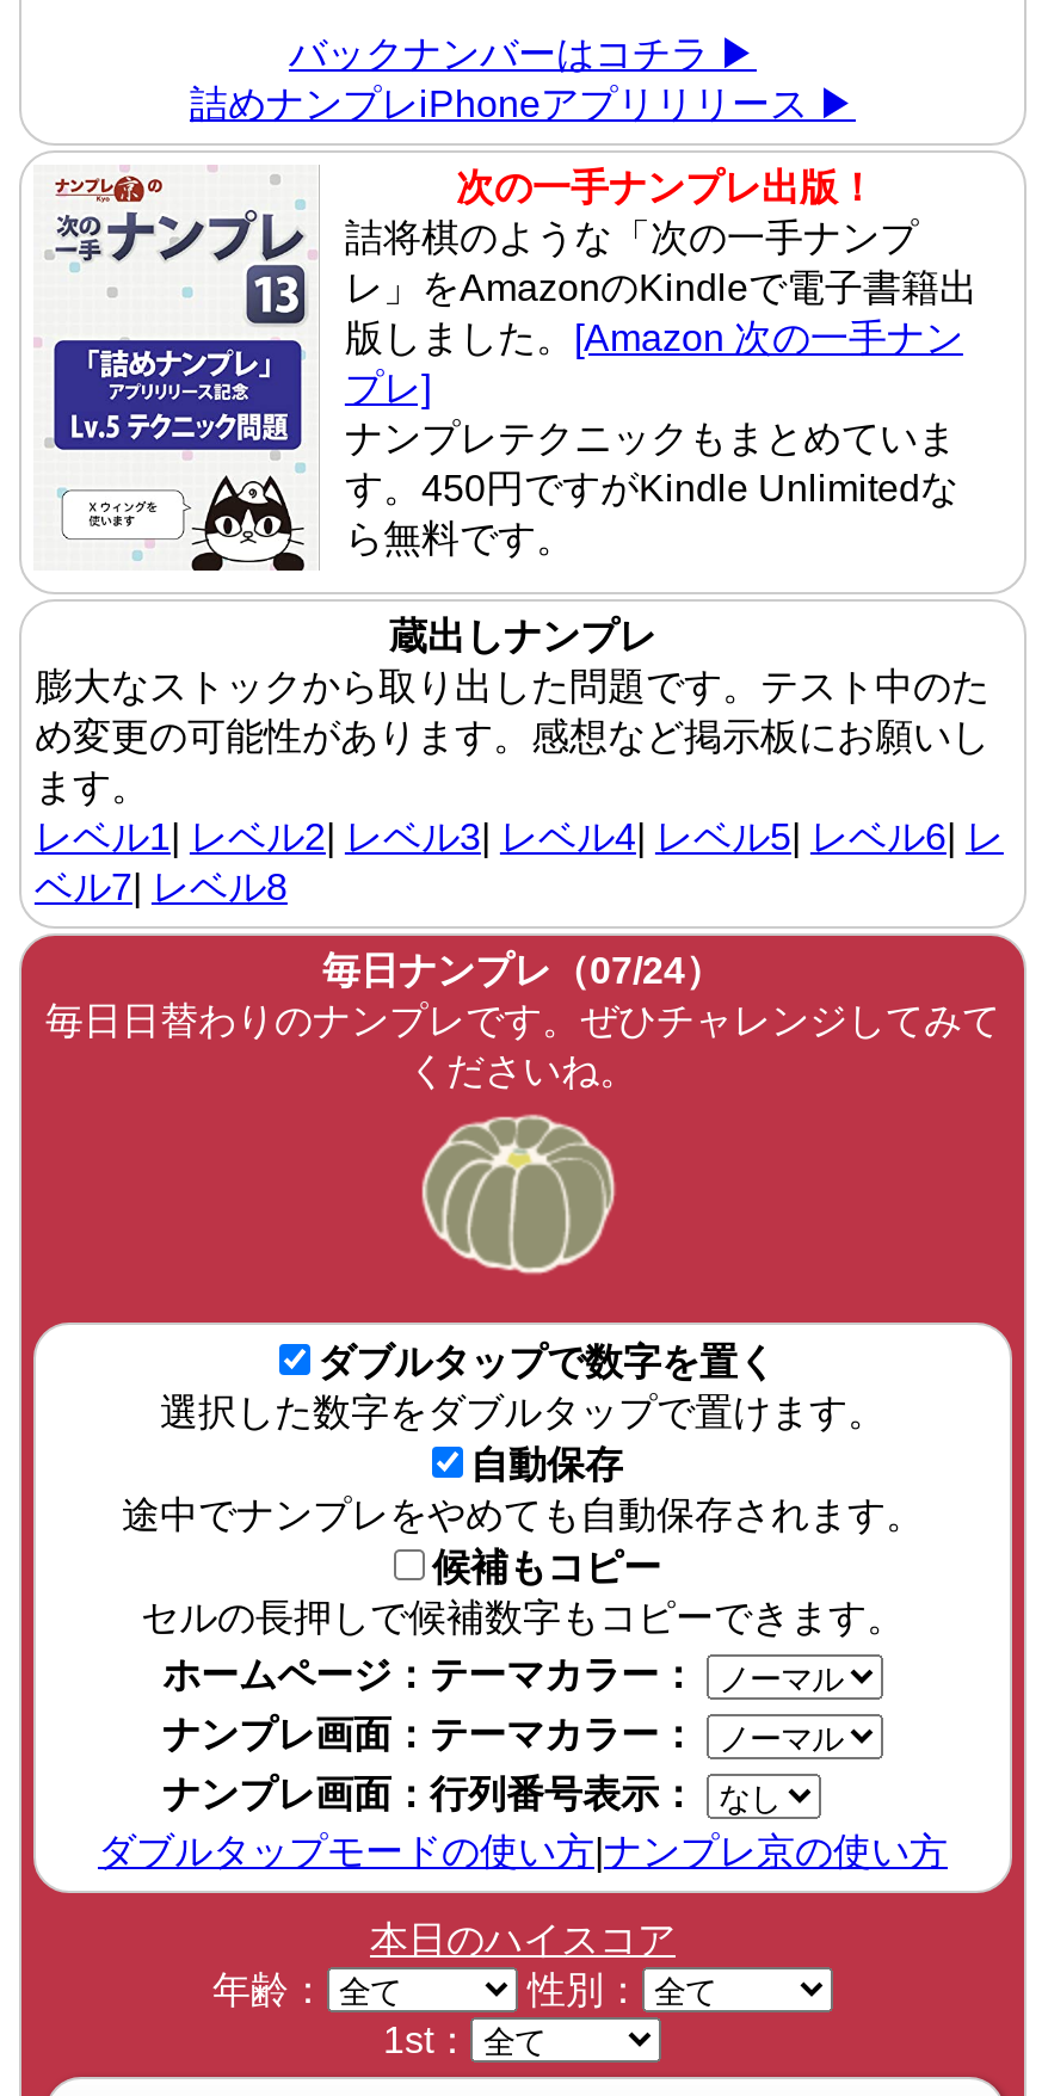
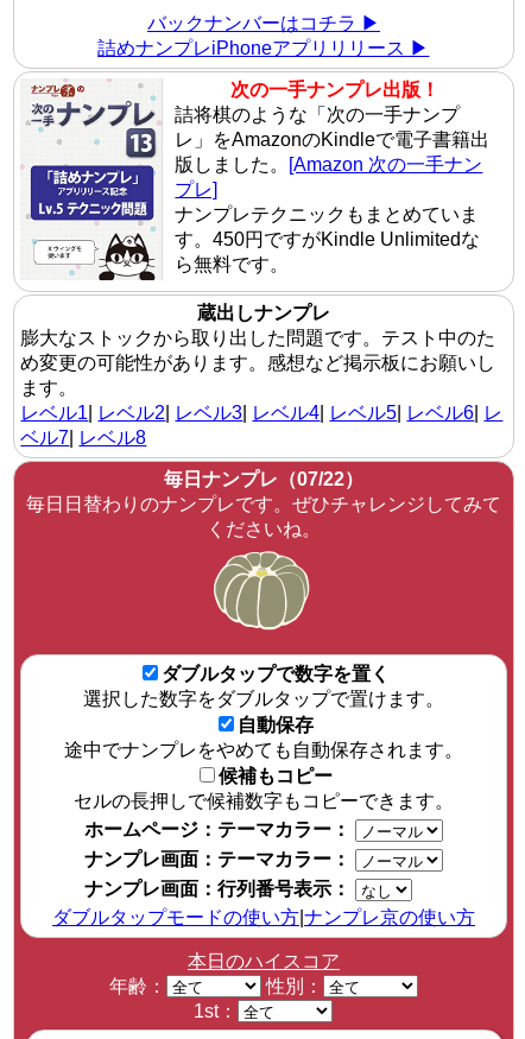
- 毎日ナンプレ（07/24）
+ 毎日ナンプレ（07/22）
